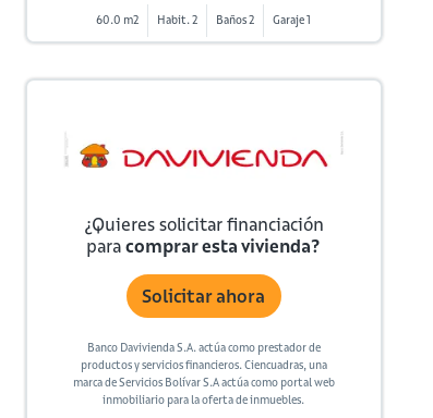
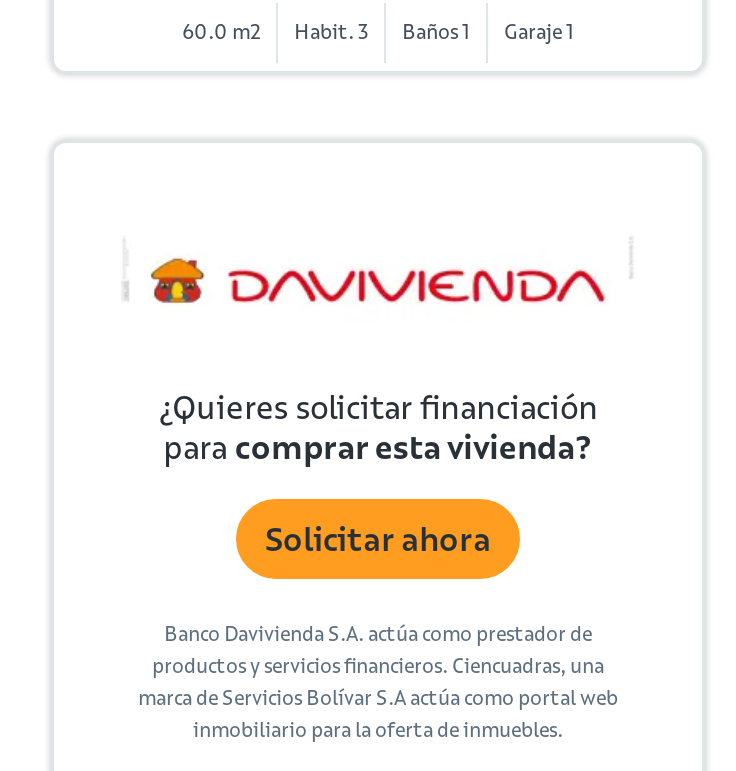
- Habit. 2
+ Habit. 3

- Baños 2
+ Baños 1
